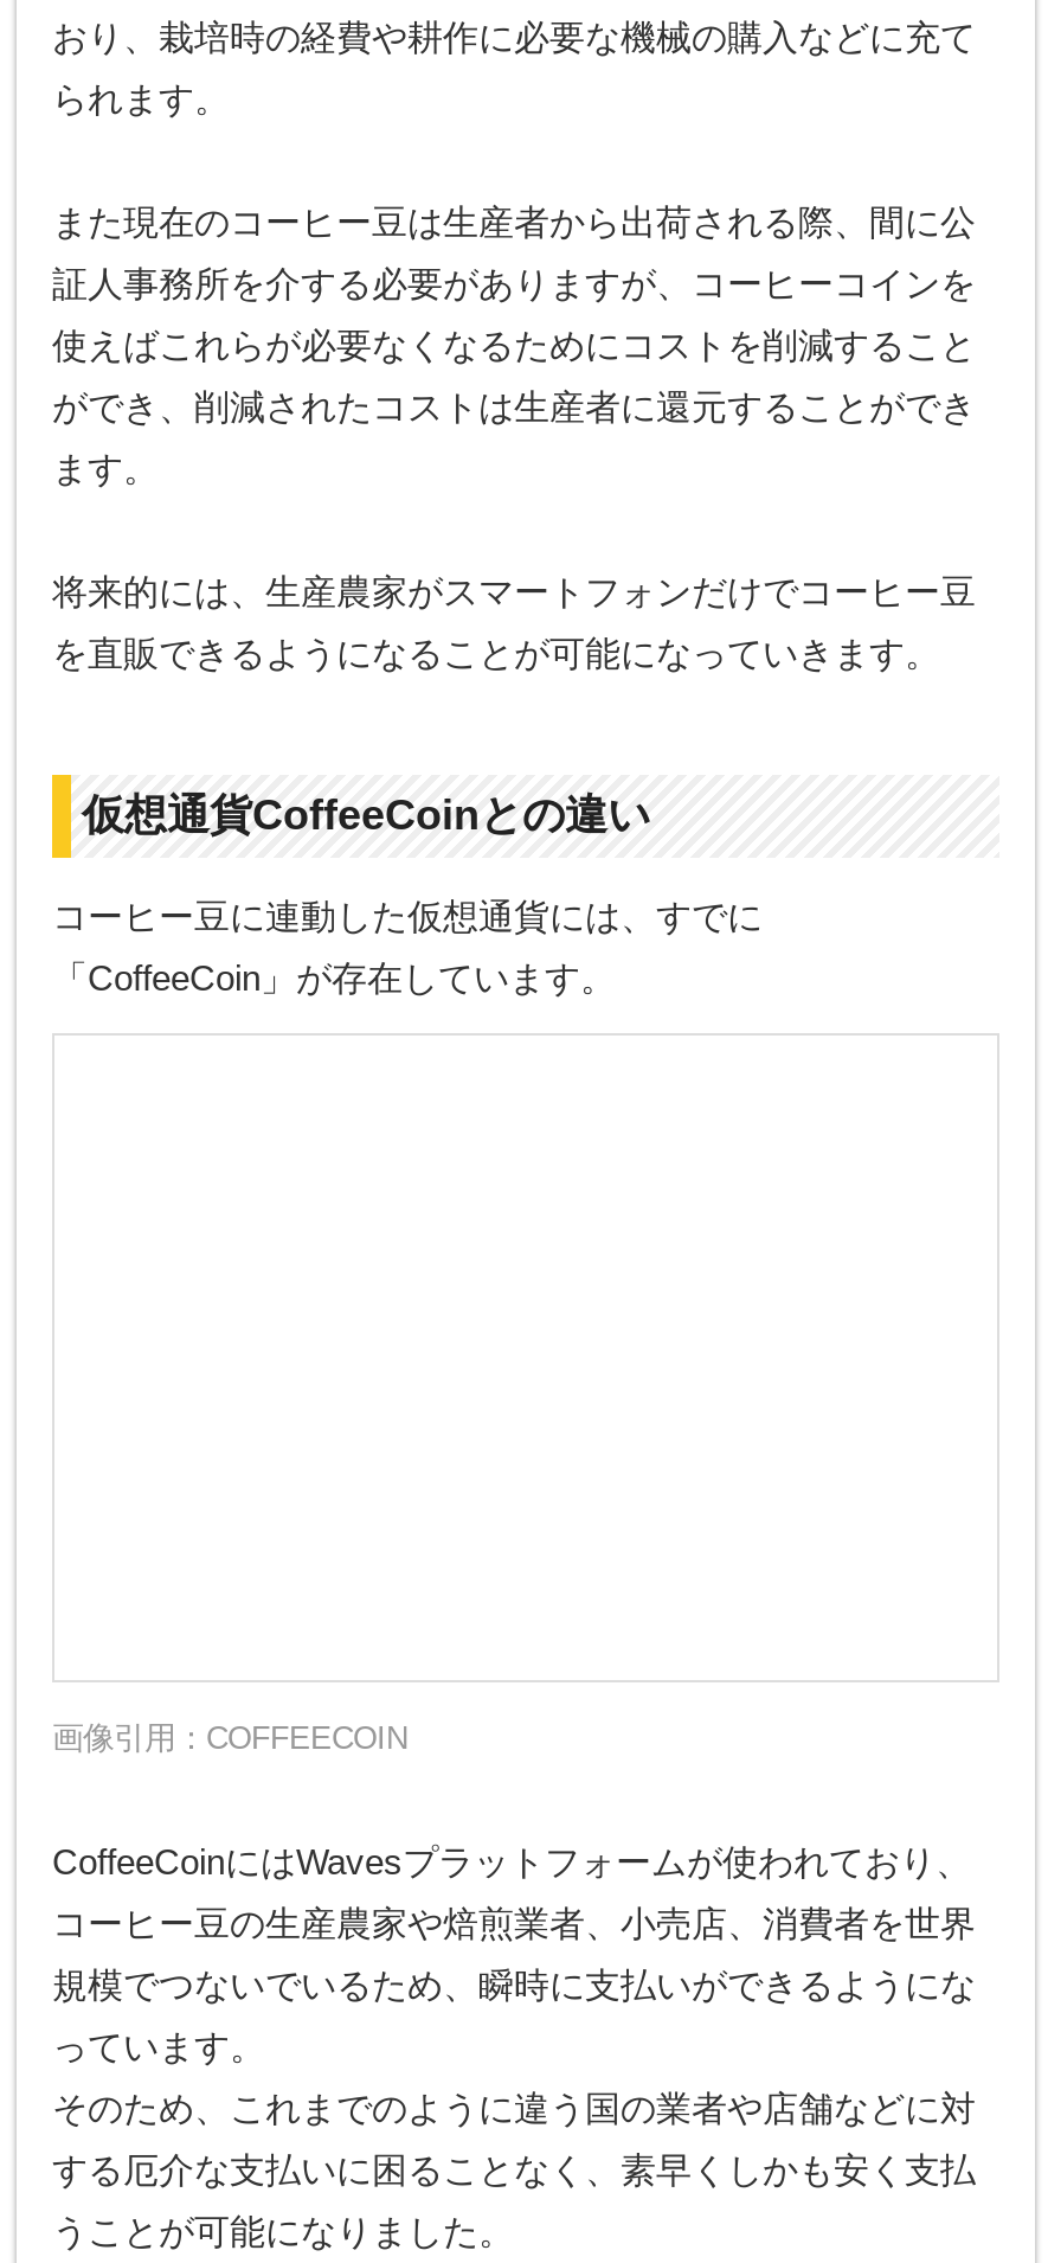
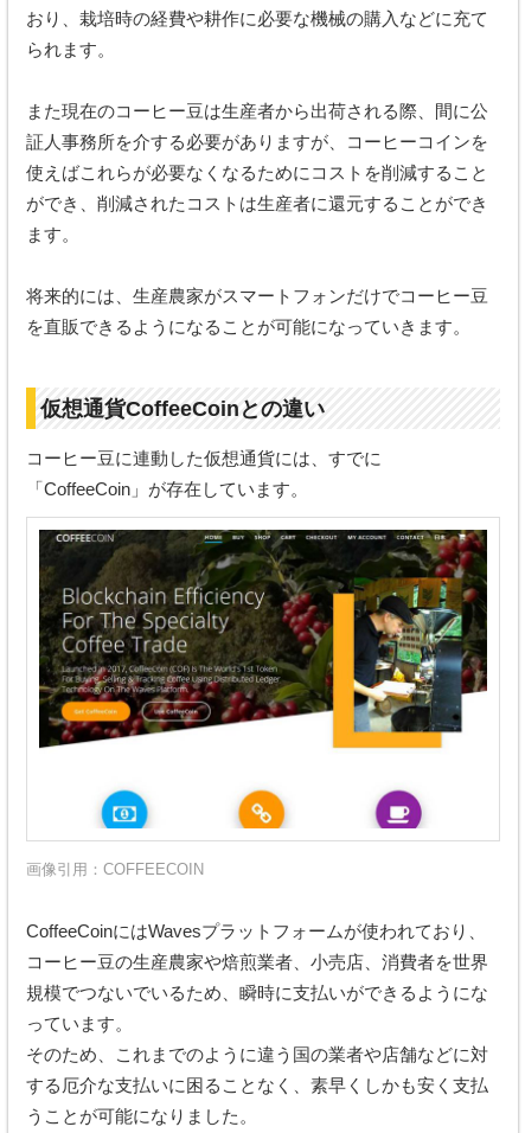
+ [image]

+ [image]

+ [image]

+ [image]
